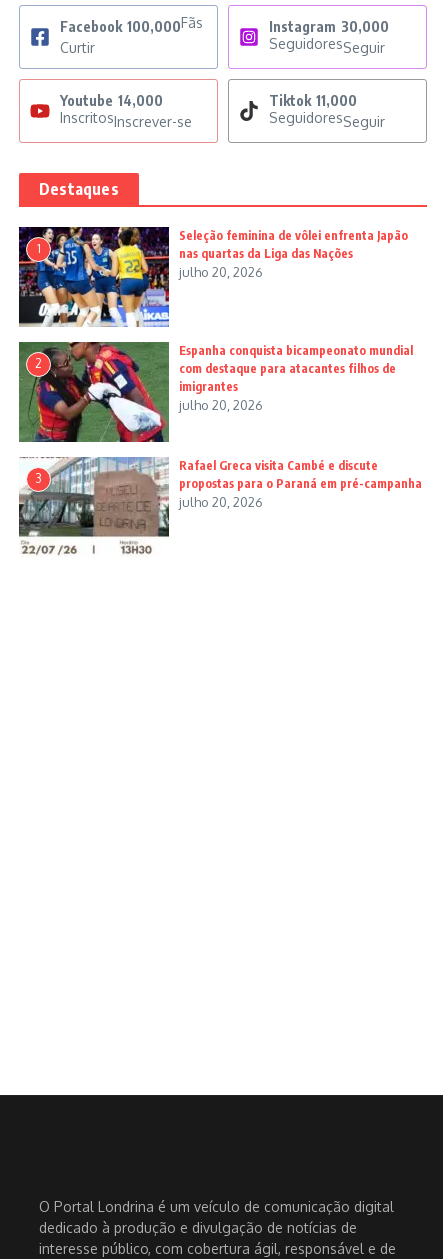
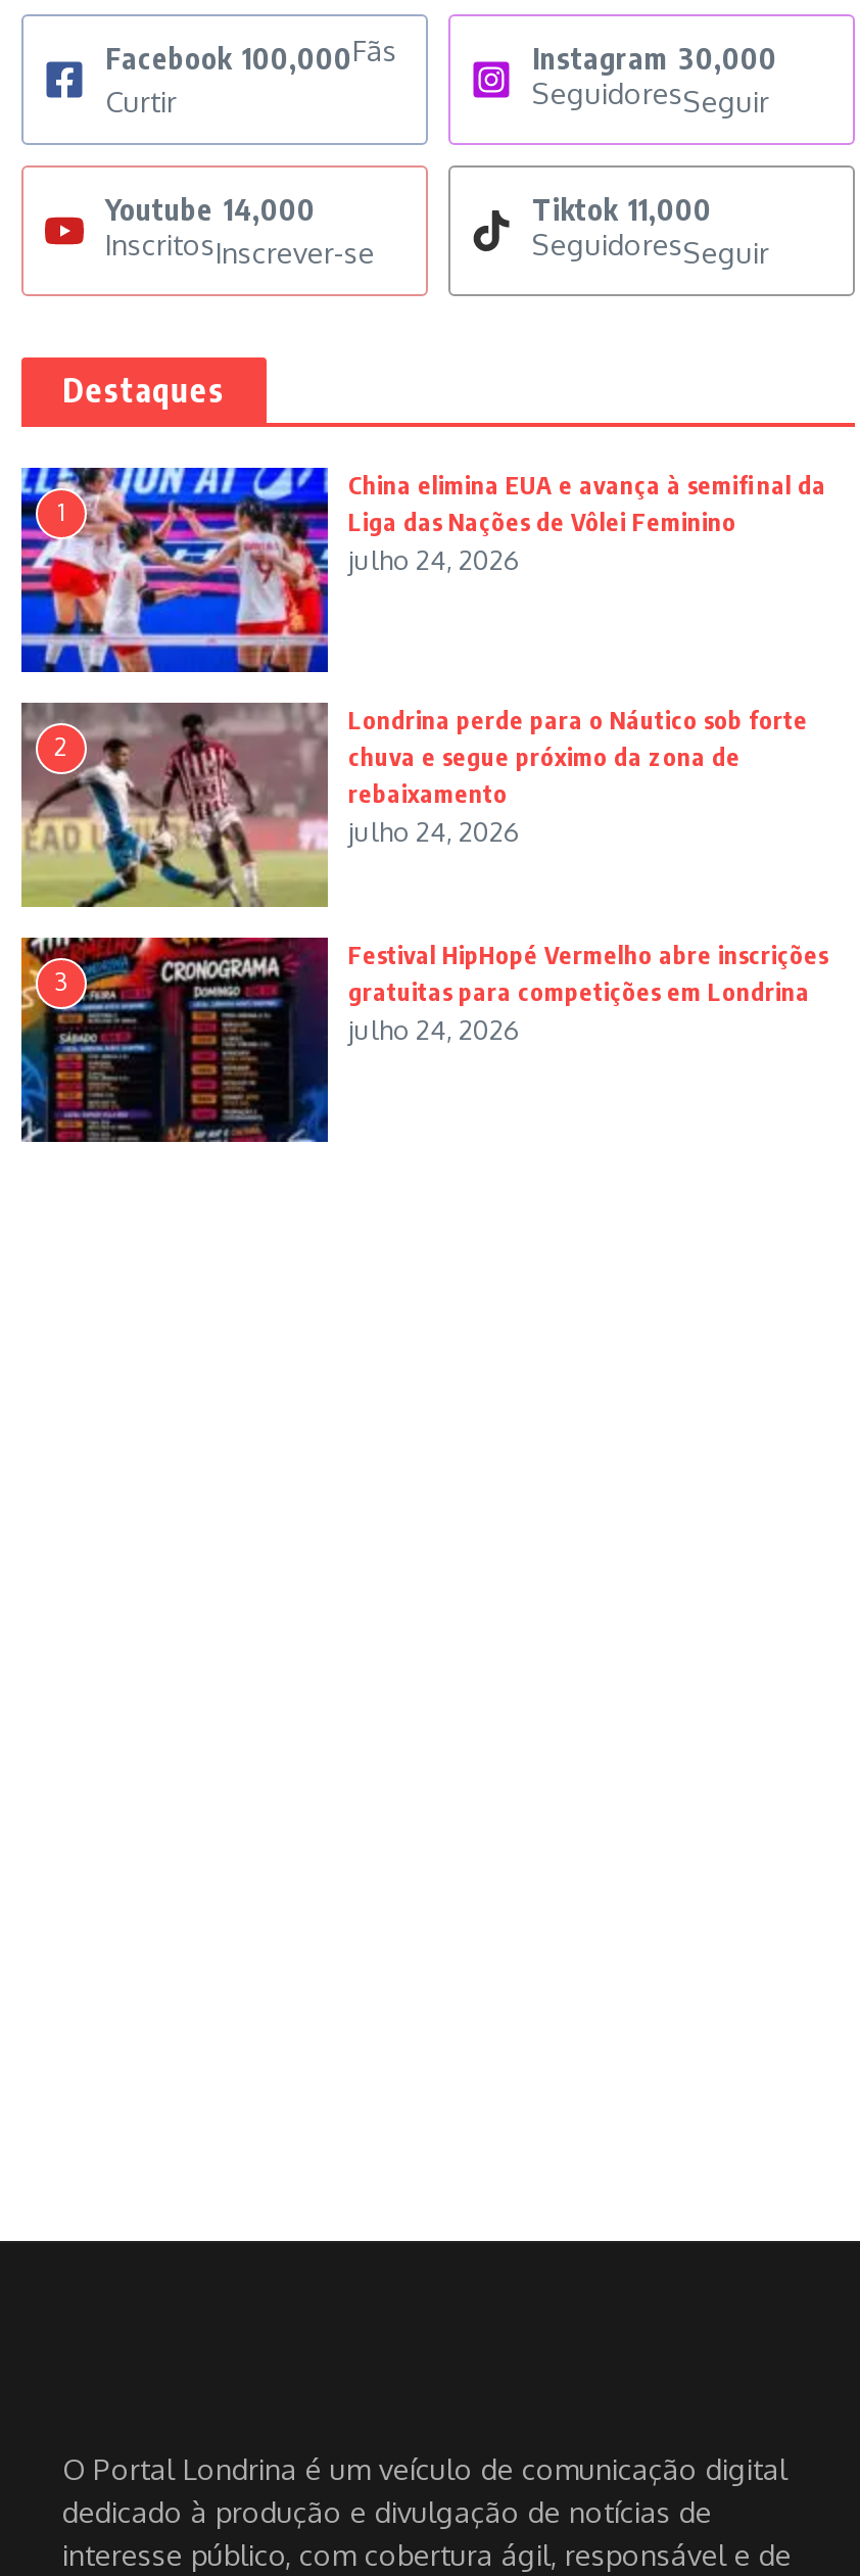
- [image]
- Seleção feminina de vôlei enfrenta Japão
- nas quartas da Liga das Nações
- julho 20, 2026
+ [image]
+ China elimina EUA e avança à semifinal da
+ Liga das Nações de Vôlei Feminino
+ julho 24, 2026

- [image]
- Espanha conquista bicampeonato mundial
- com destaque para atacantes filhos de
- imigrantes
- julho 20, 2026
+ [image]
+ Londrina perde para o Náutico sob forte
+ chuva e segue próximo da zona de
+ rebaixamento
+ julho 24, 2026

- [image]
- Rafael Greca visita Cambé e discute
- propostas para o Paraná em pré-campanha
- julho 20, 2026
+ [image]
+ Festival HipHopé Vermelho abre inscrições
+ gratuitas para competições em Londrina
+ julho 24, 2026
